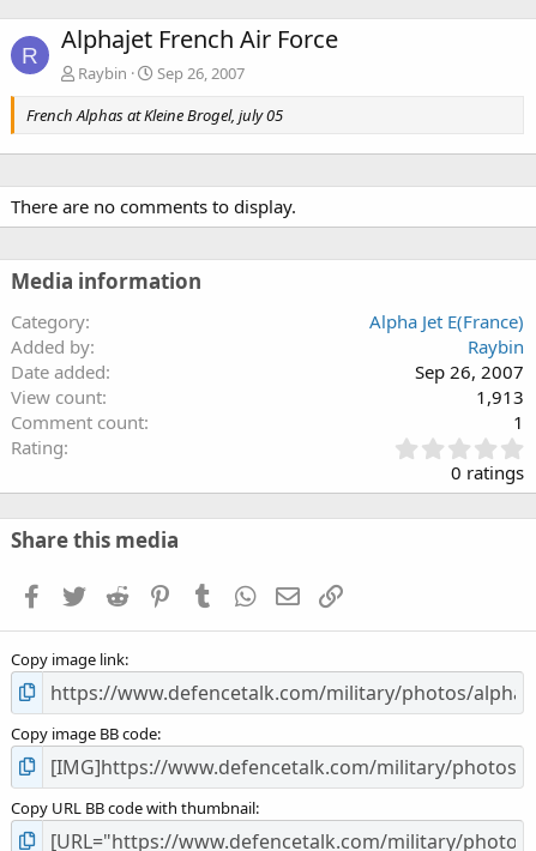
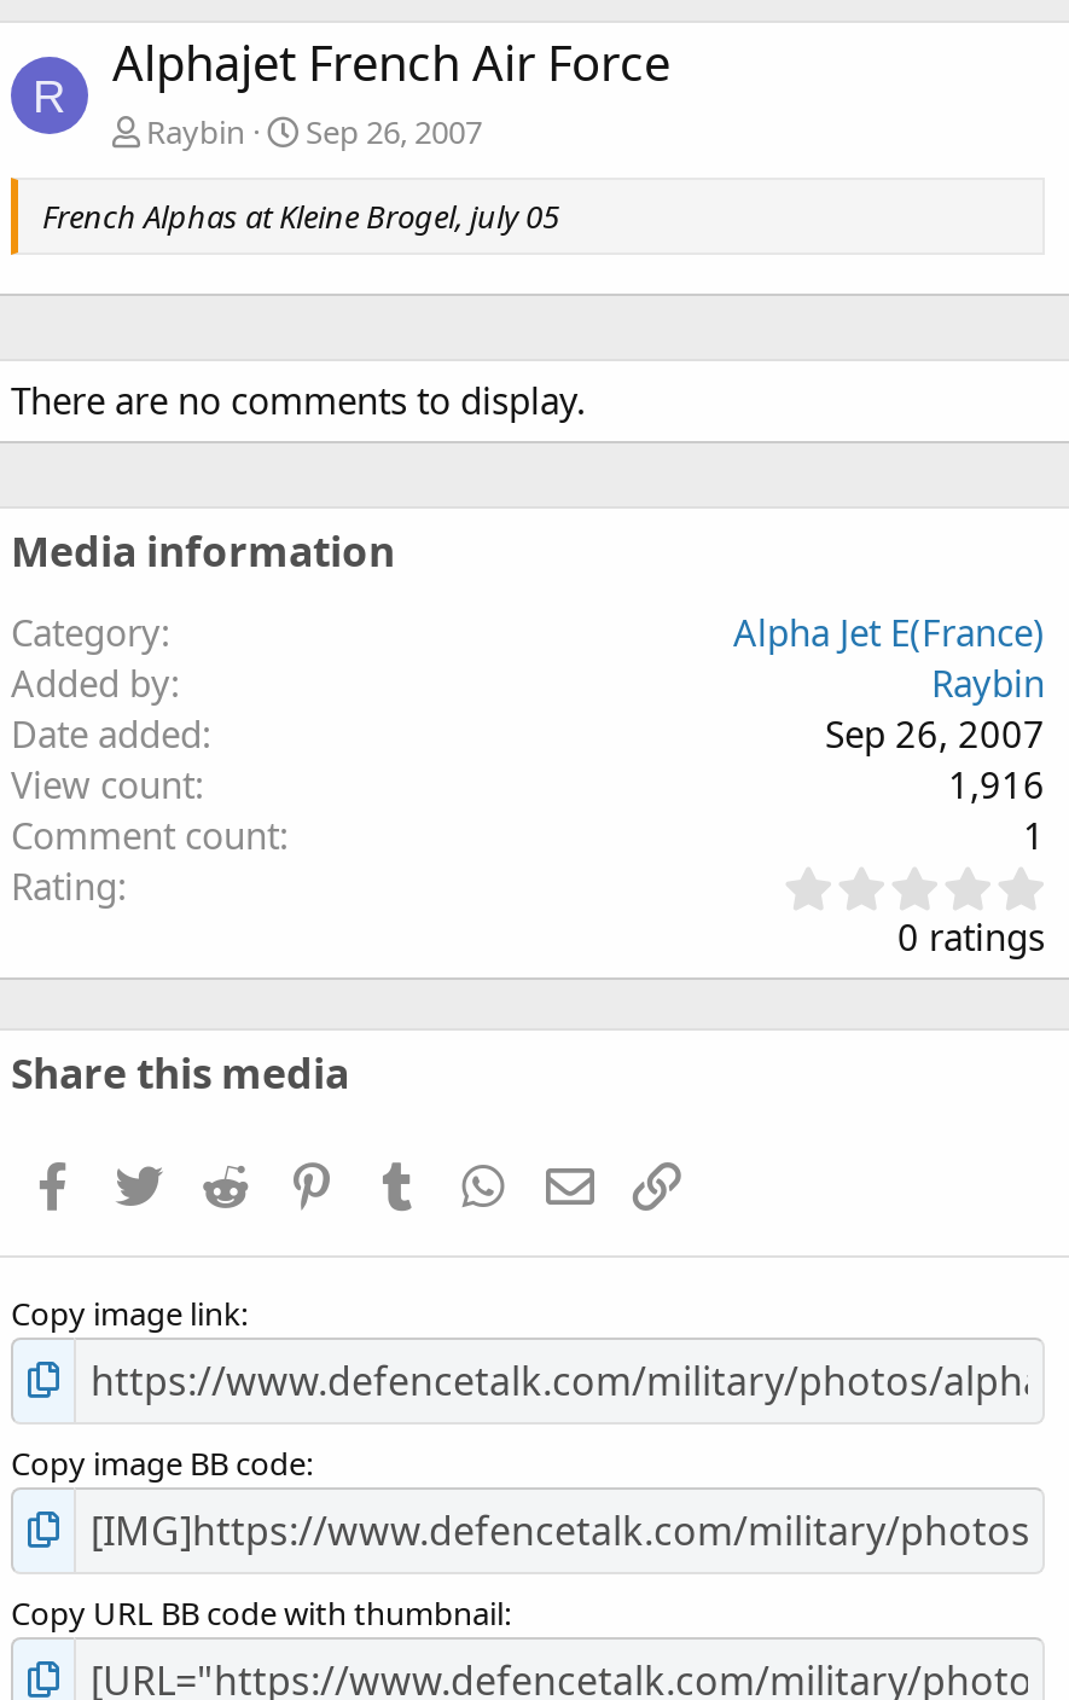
- 1,913
+ 1,916
